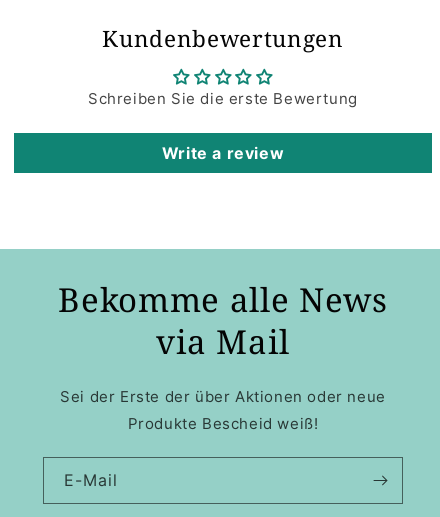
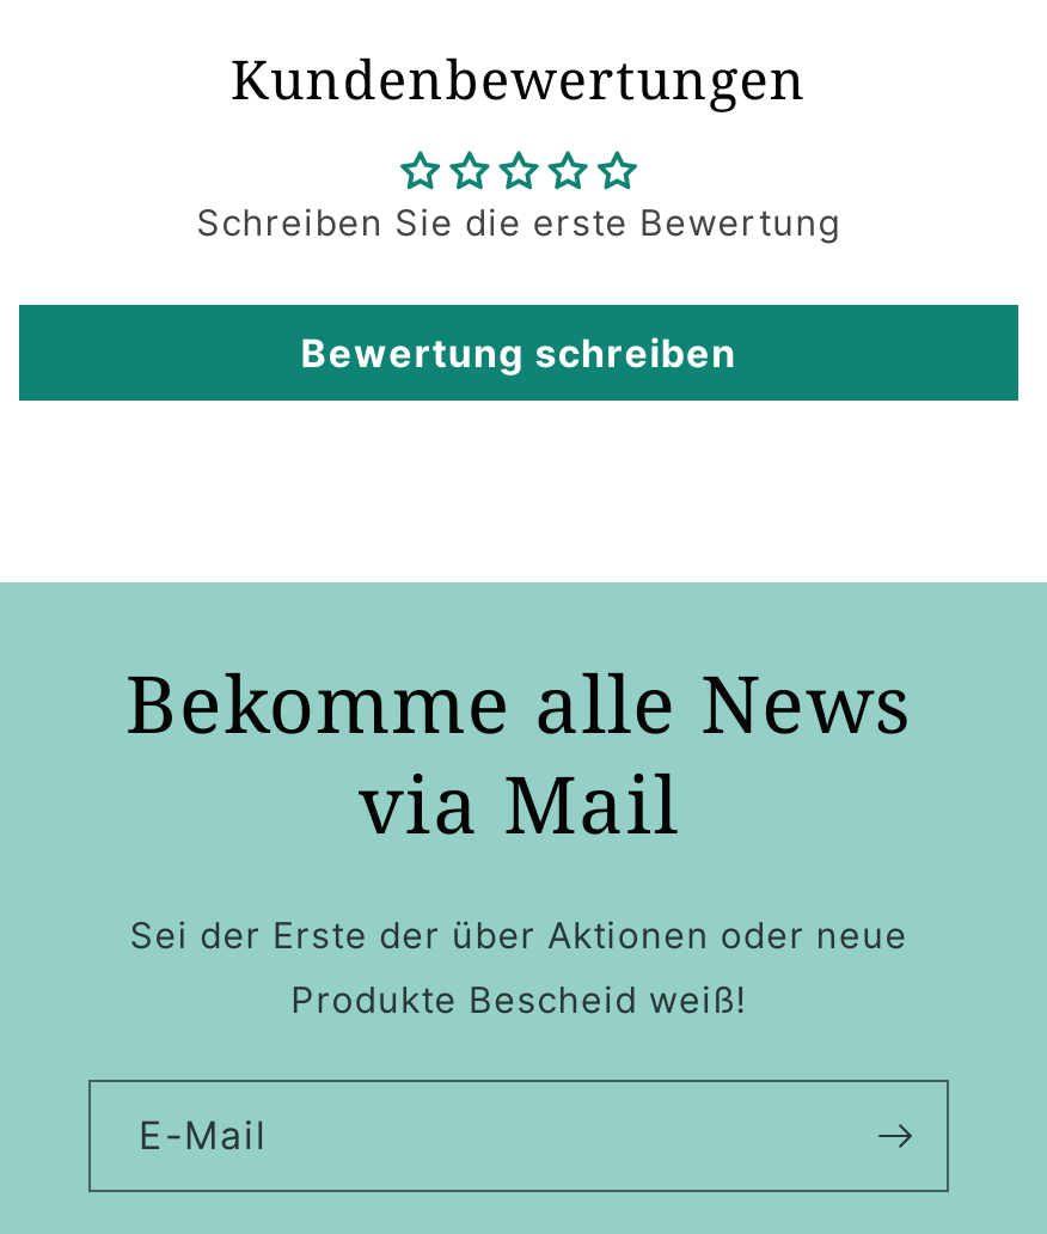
- Write a review
+ Bewertung schreiben
